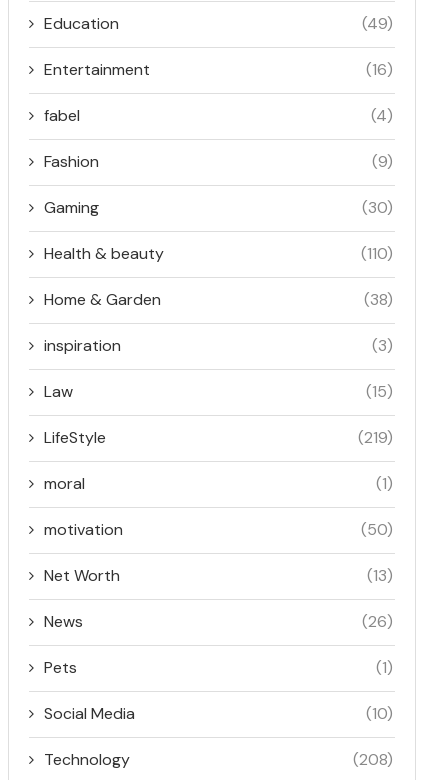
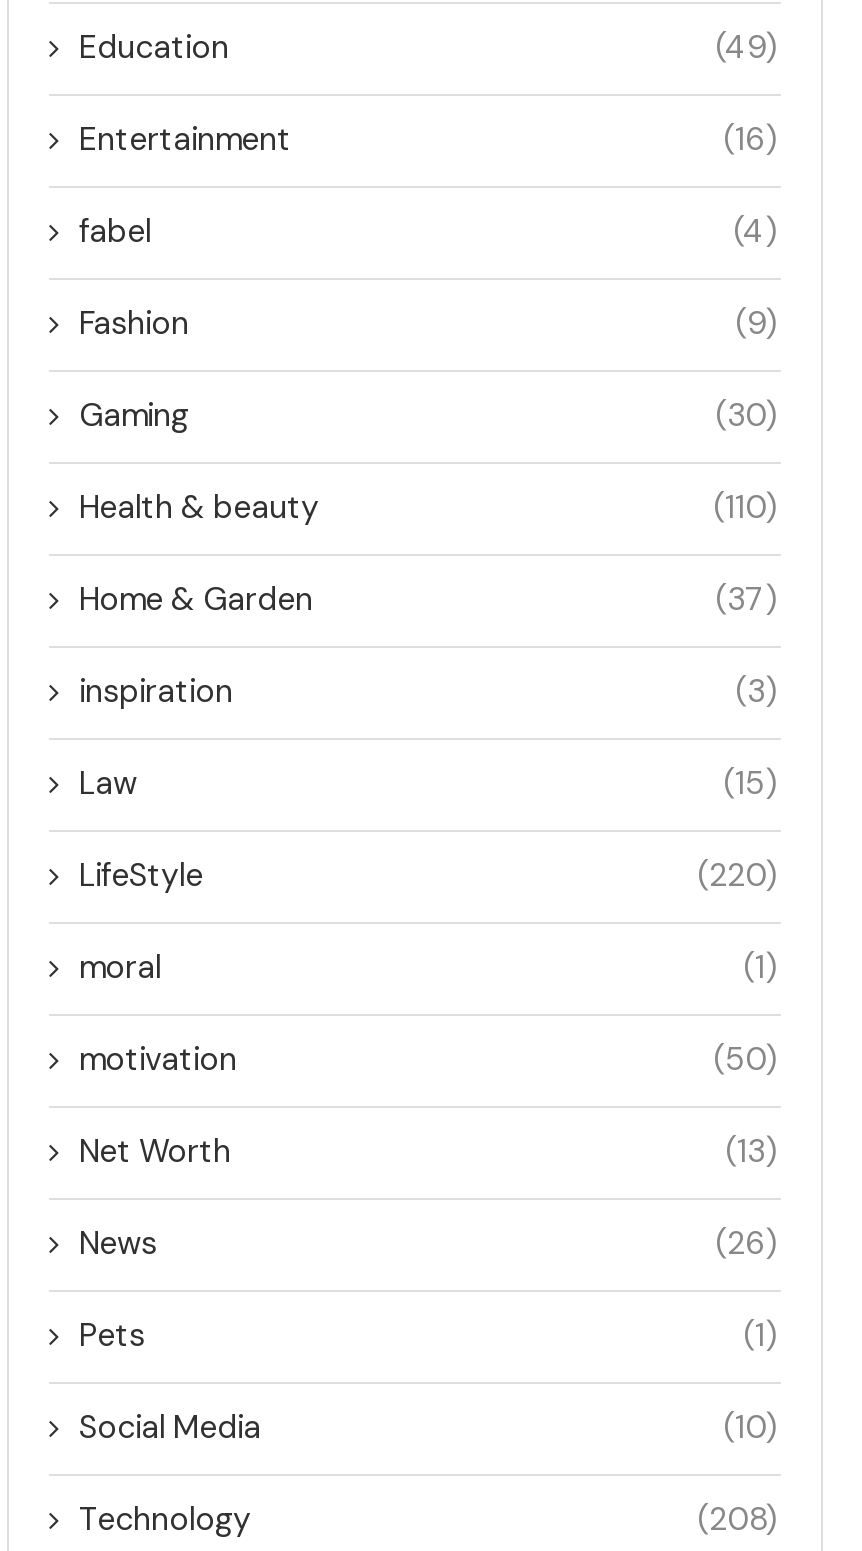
- (38)
+ (37)

- (219)
+ (220)
